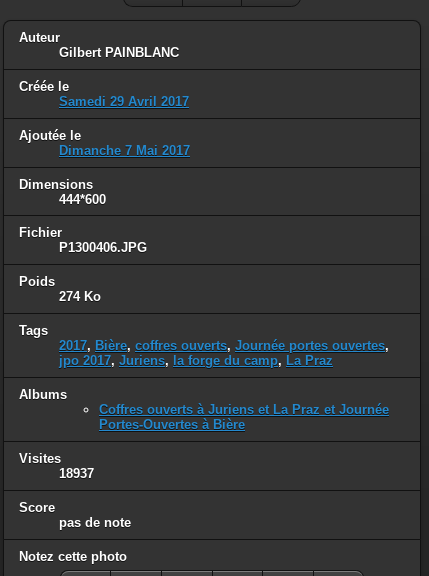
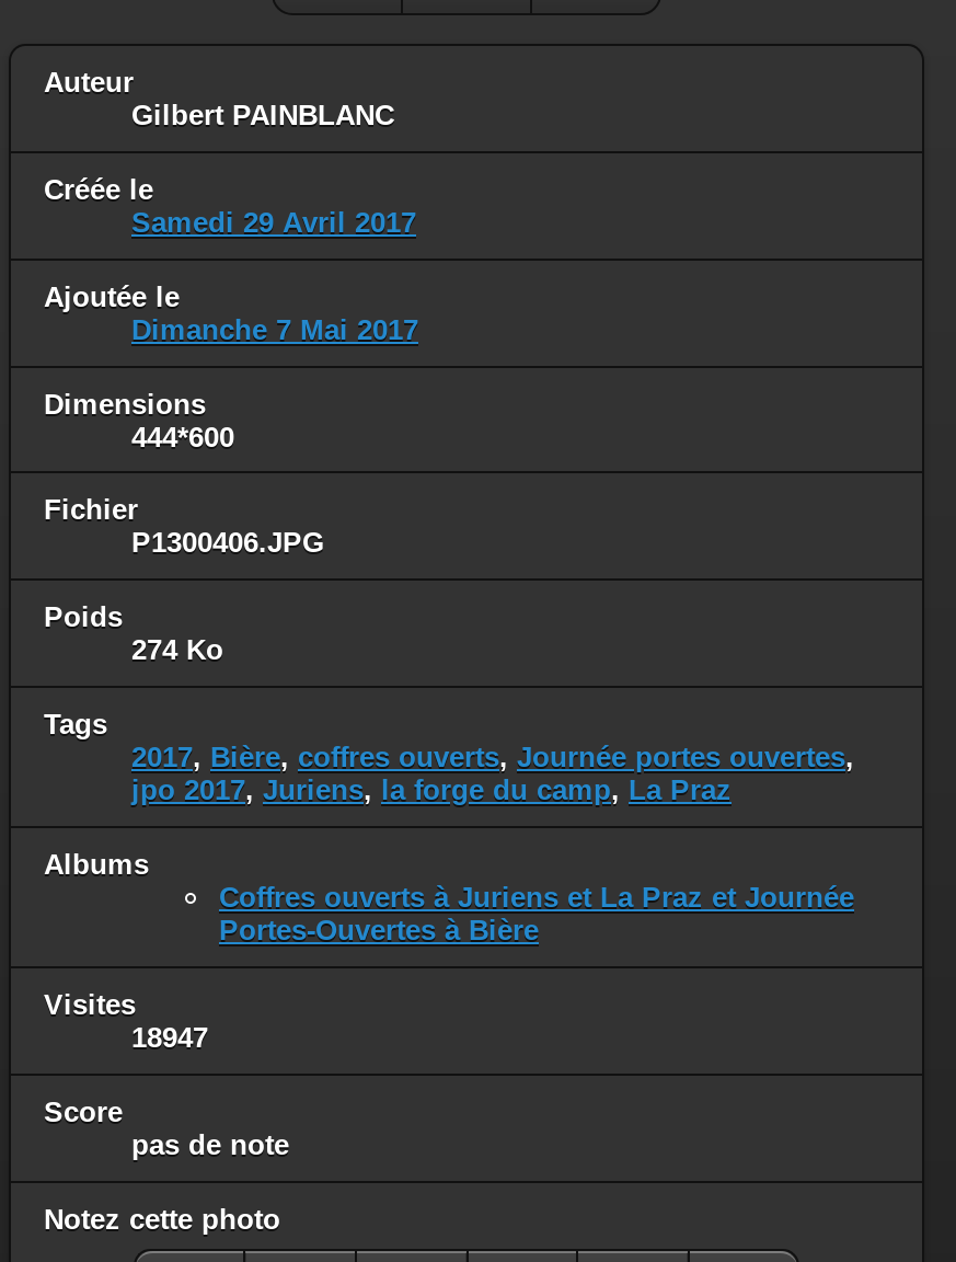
- 18937
+ 18947
